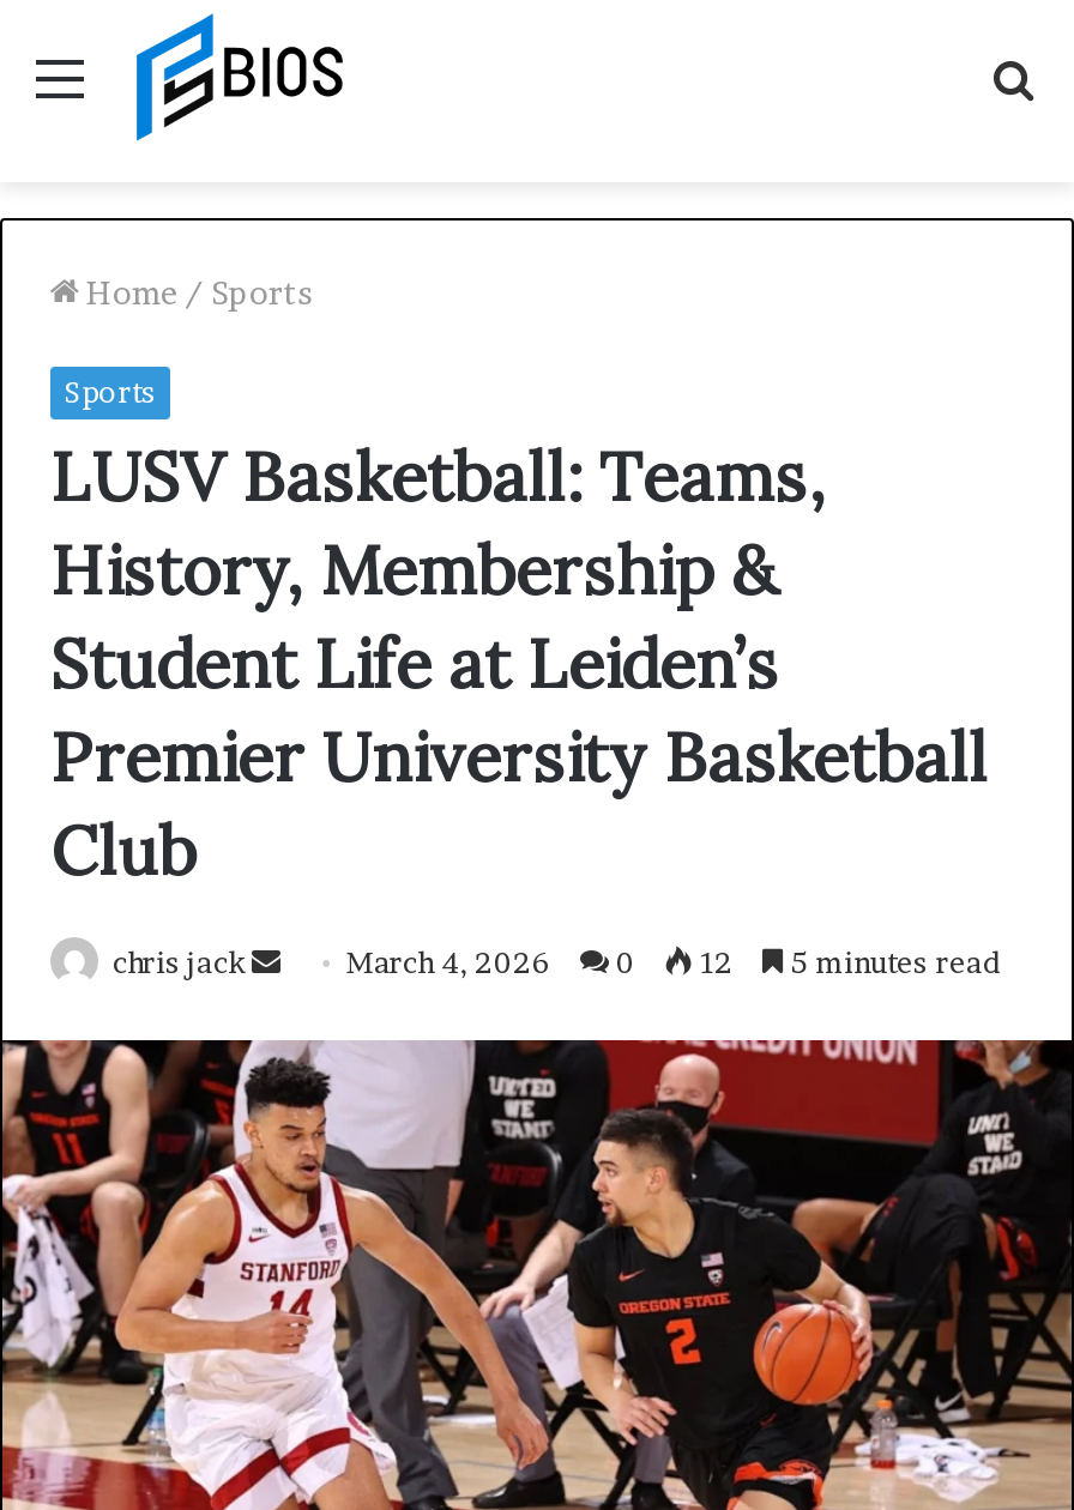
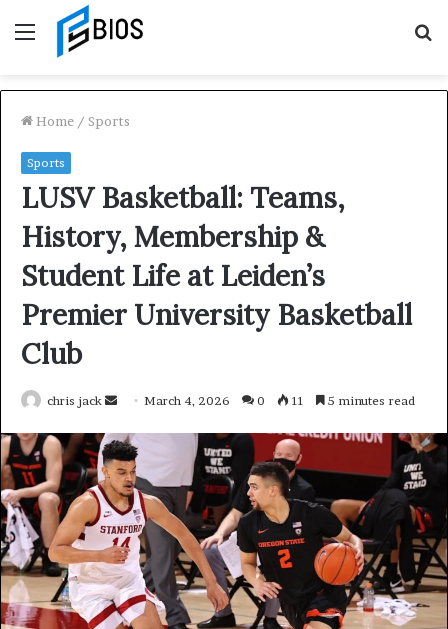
- 12
+ 11
